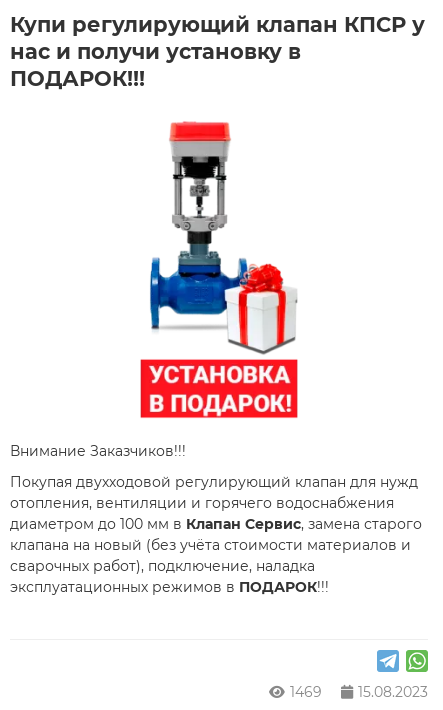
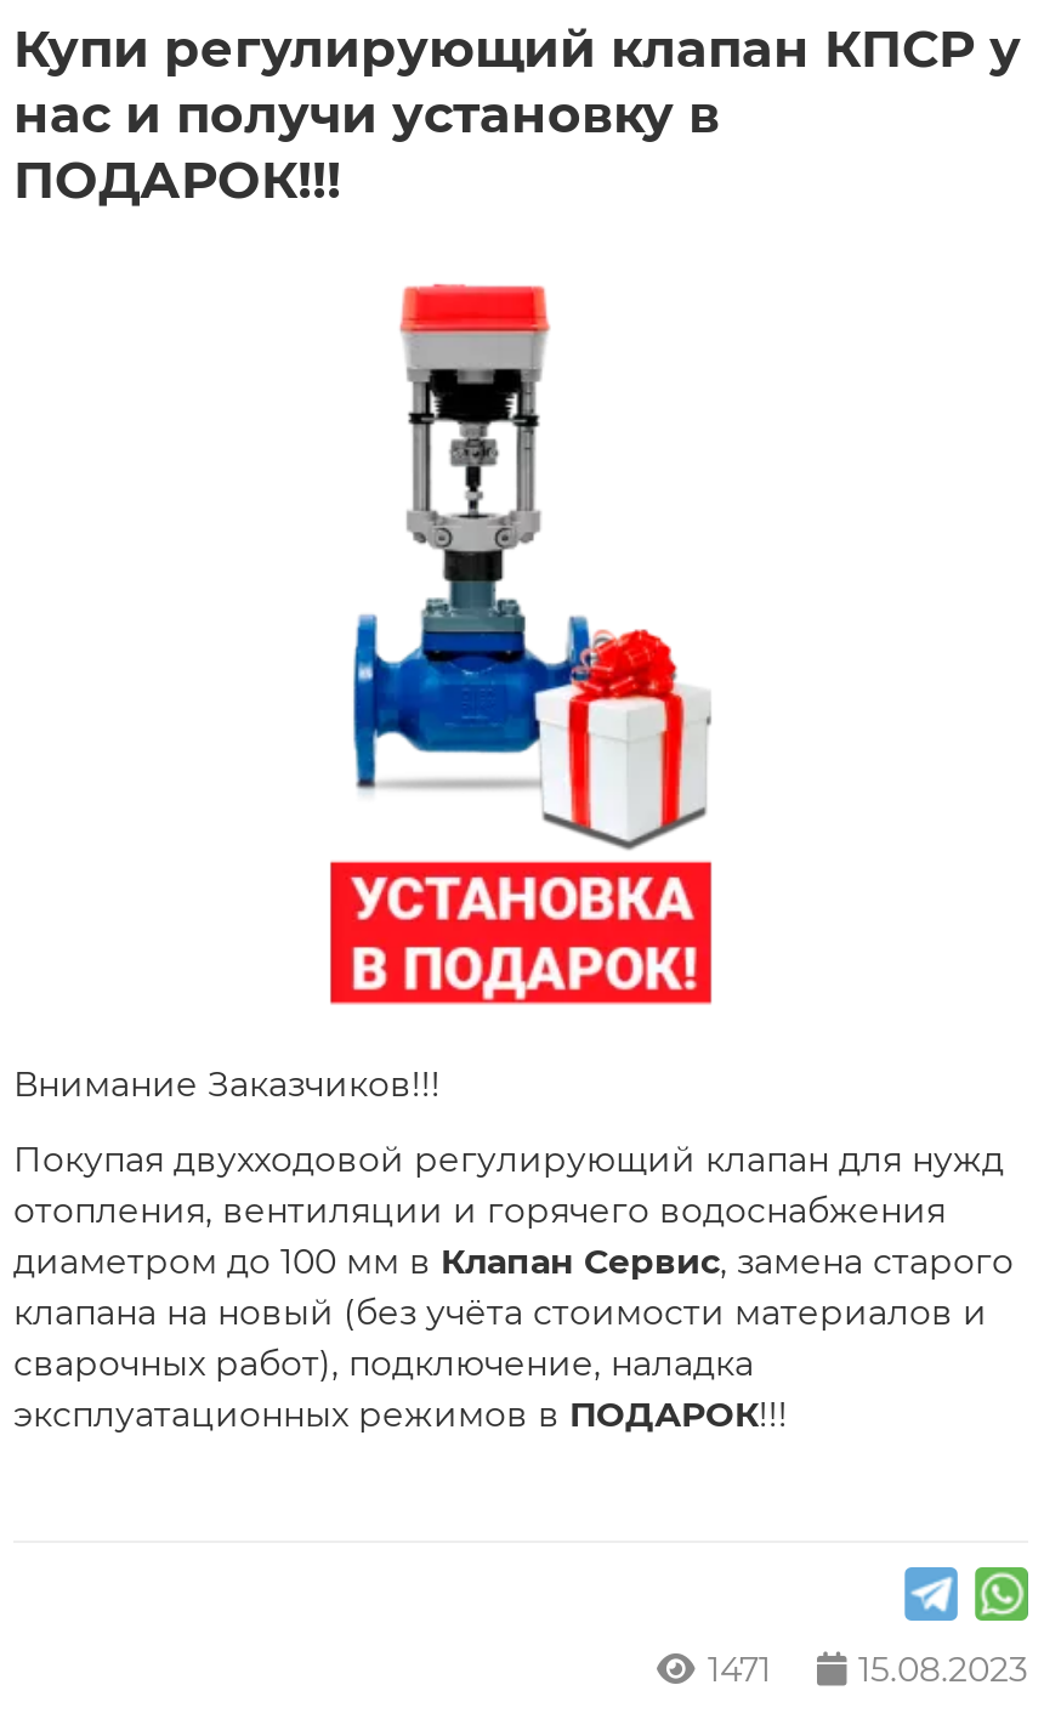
- 1469 15.08.2023
+ 1471 15.08.2023
